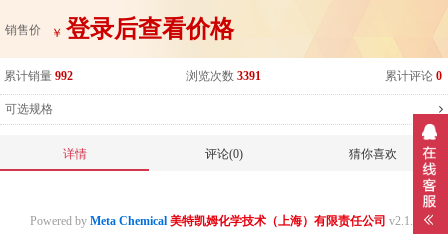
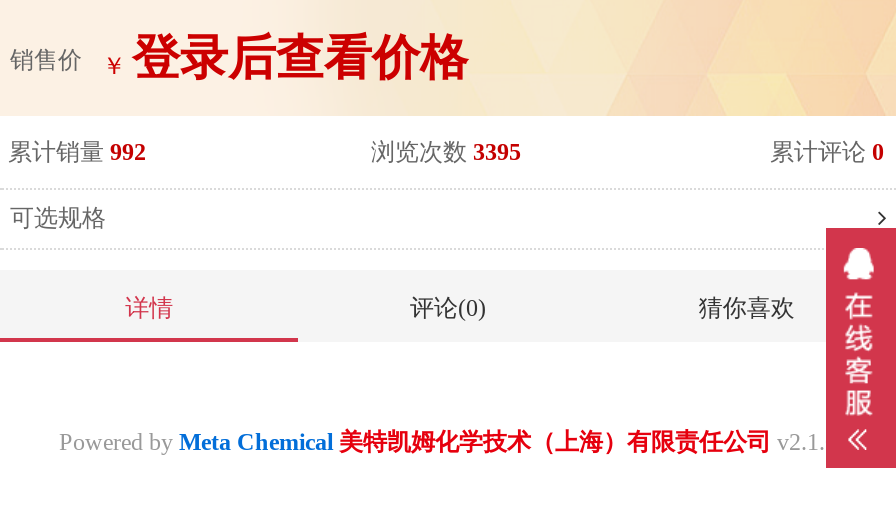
- 浏览次数 3391
+ 浏览次数 3395
